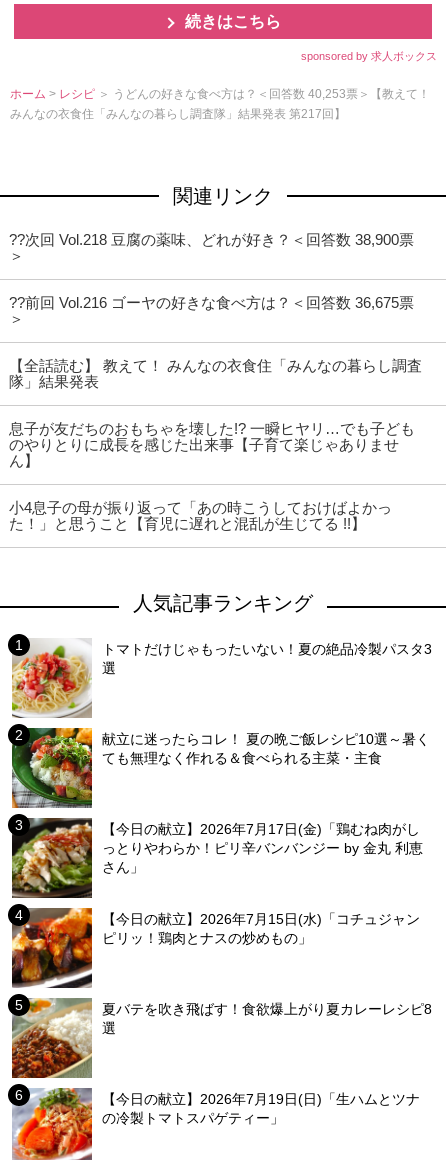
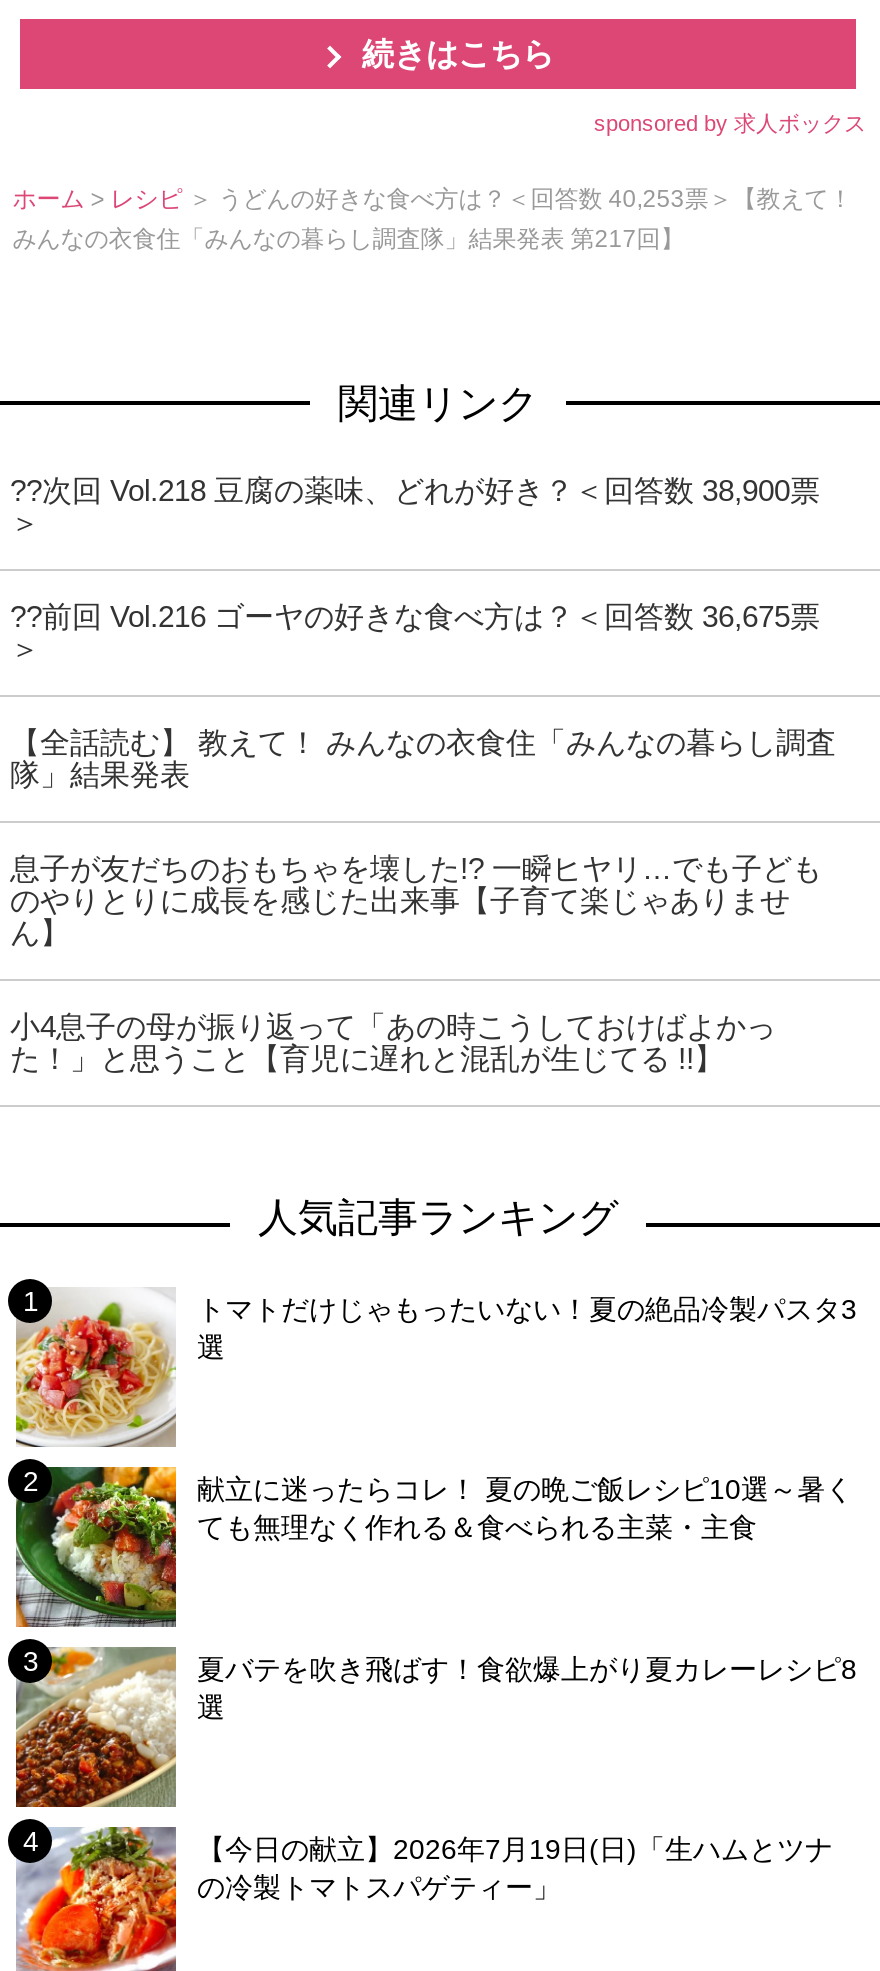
- [image]
- 【今日の献立】2026年7月17日(金)「鶏むね肉がし
- っとりやわらか！ピリ辛バンバンジー by 金丸 利恵
- さん」
- 【今日の献立】2026年7月15日(水)「コチュジャン
- ピリッ！鶏肉とナスの炒めもの」

- [image]
